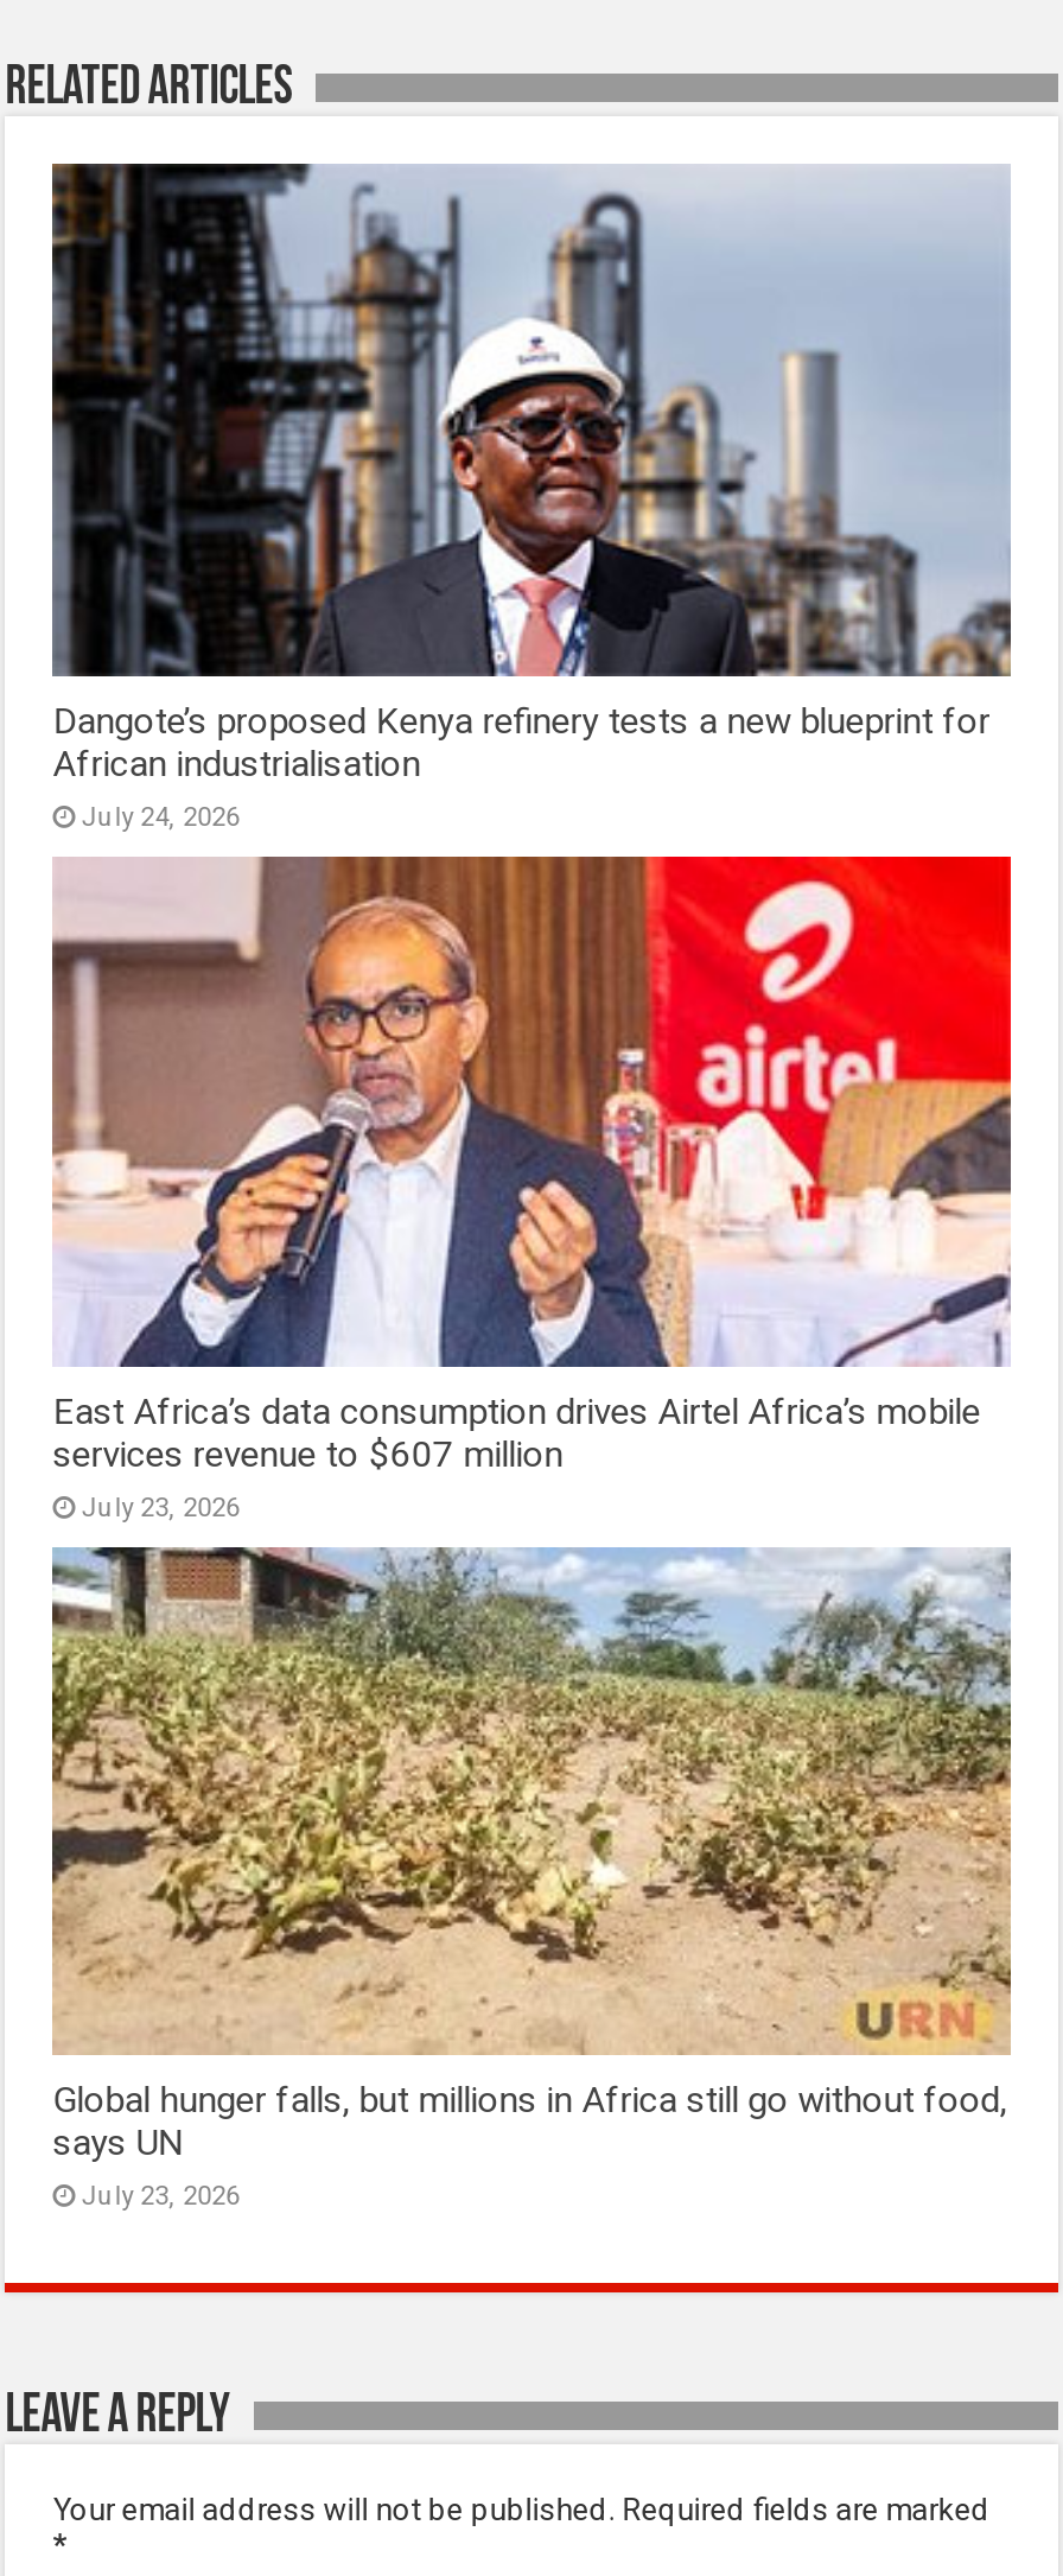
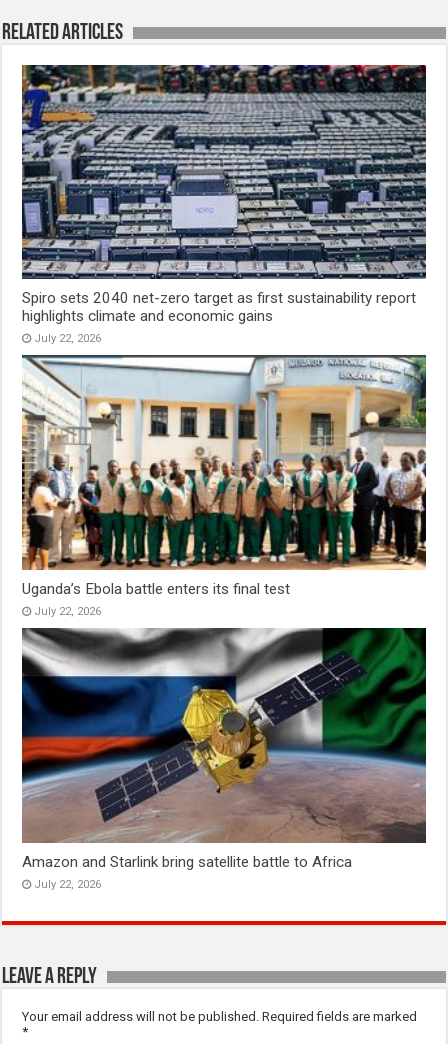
- [image]
+ [image]

- Dangote’s proposed Kenya refinery tests a new blueprint for
- African industrialisation
- July 24, 2026
+ Spiro sets 2040 net-zero target as first sustainability report
+ highlights climate and economic gains
+ July 22, 2026

- [image]
+ [image]

- East Africa’s data consumption drives Airtel Africa’s mobile
- services revenue to $607 million
- July 23, 2026
+ Uganda’s Ebola battle enters its final test
+ July 22, 2026

- [image]
- Global hunger falls, but millions in Africa still go without food,
- says UN
- July 23, 2026
+ [image]
+ Amazon and Starlink bring satellite battle to Africa
+ July 22, 2026
